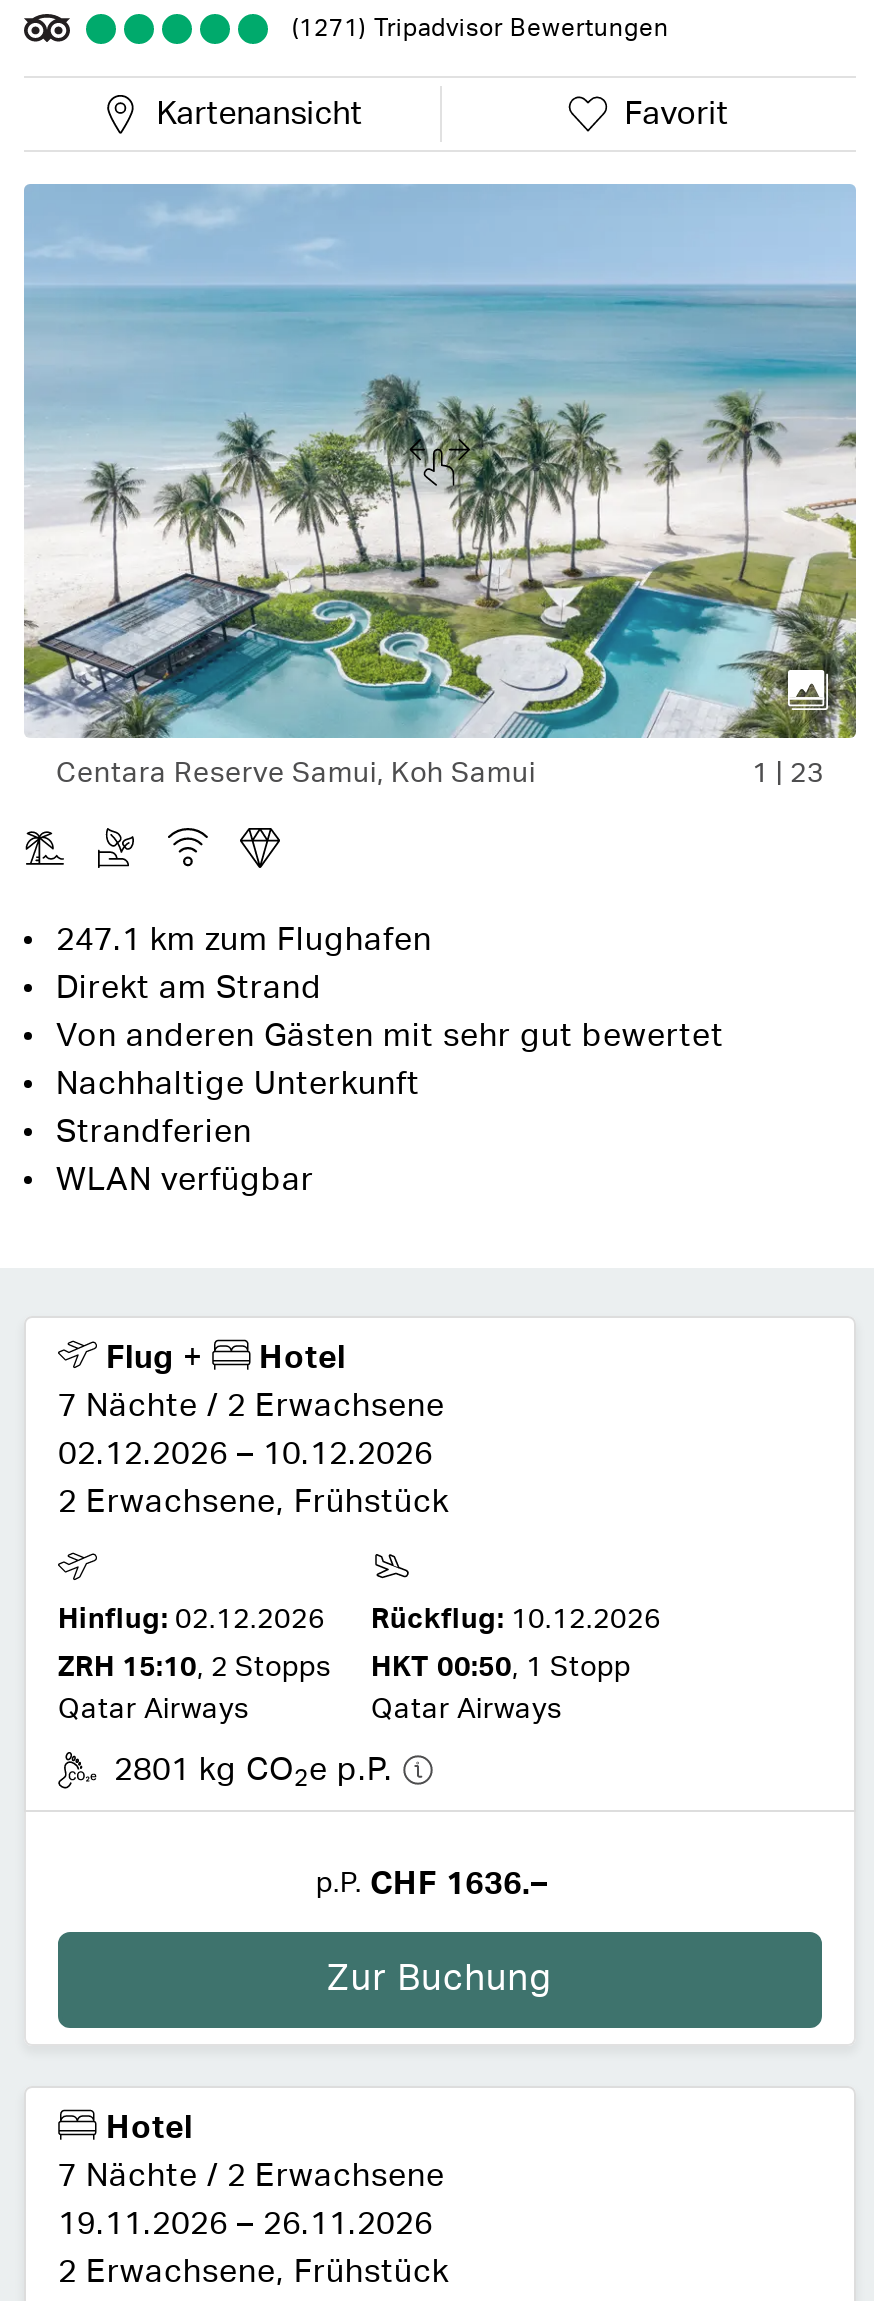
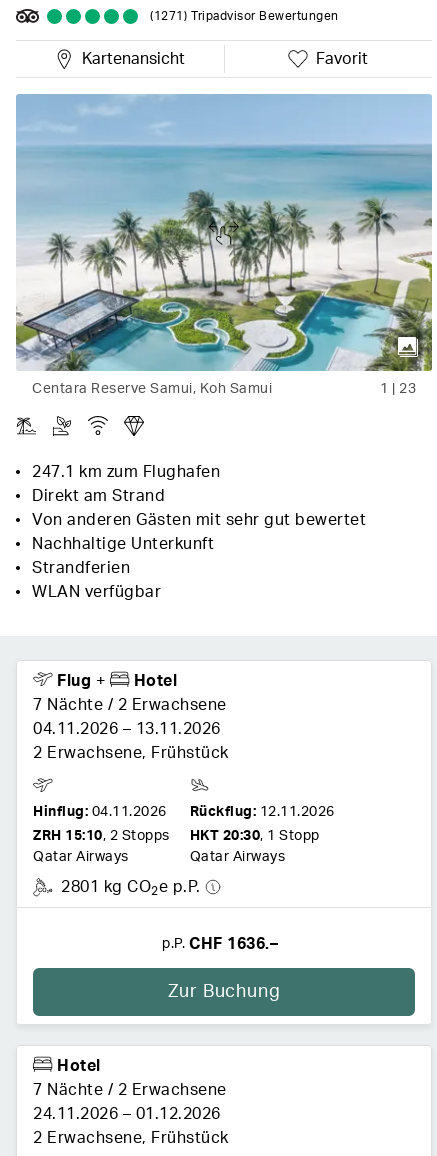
- 02.12.2026 – 10.12.2026
+ 04.11.2026 – 13.11.2026

- Hinflug: 02.12.2026
+ Hinflug: 04.11.2026

- Rückflug: 10.12.2026
+ Rückflug: 12.11.2026

- ZRH 15:10, 2 Stopps HKT 00:50, 1 Stopp
+ ZRH 15:10, 2 Stopps HKT 20:30, 1 Stopp

- 19.11.2026 – 26.11.2026
+ 24.11.2026 – 01.12.2026
